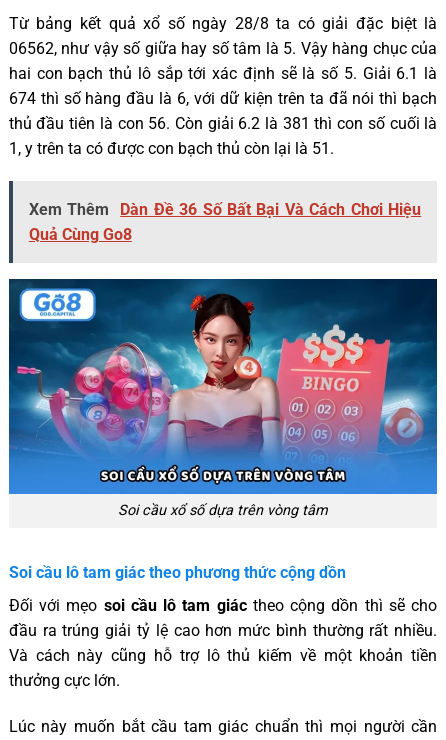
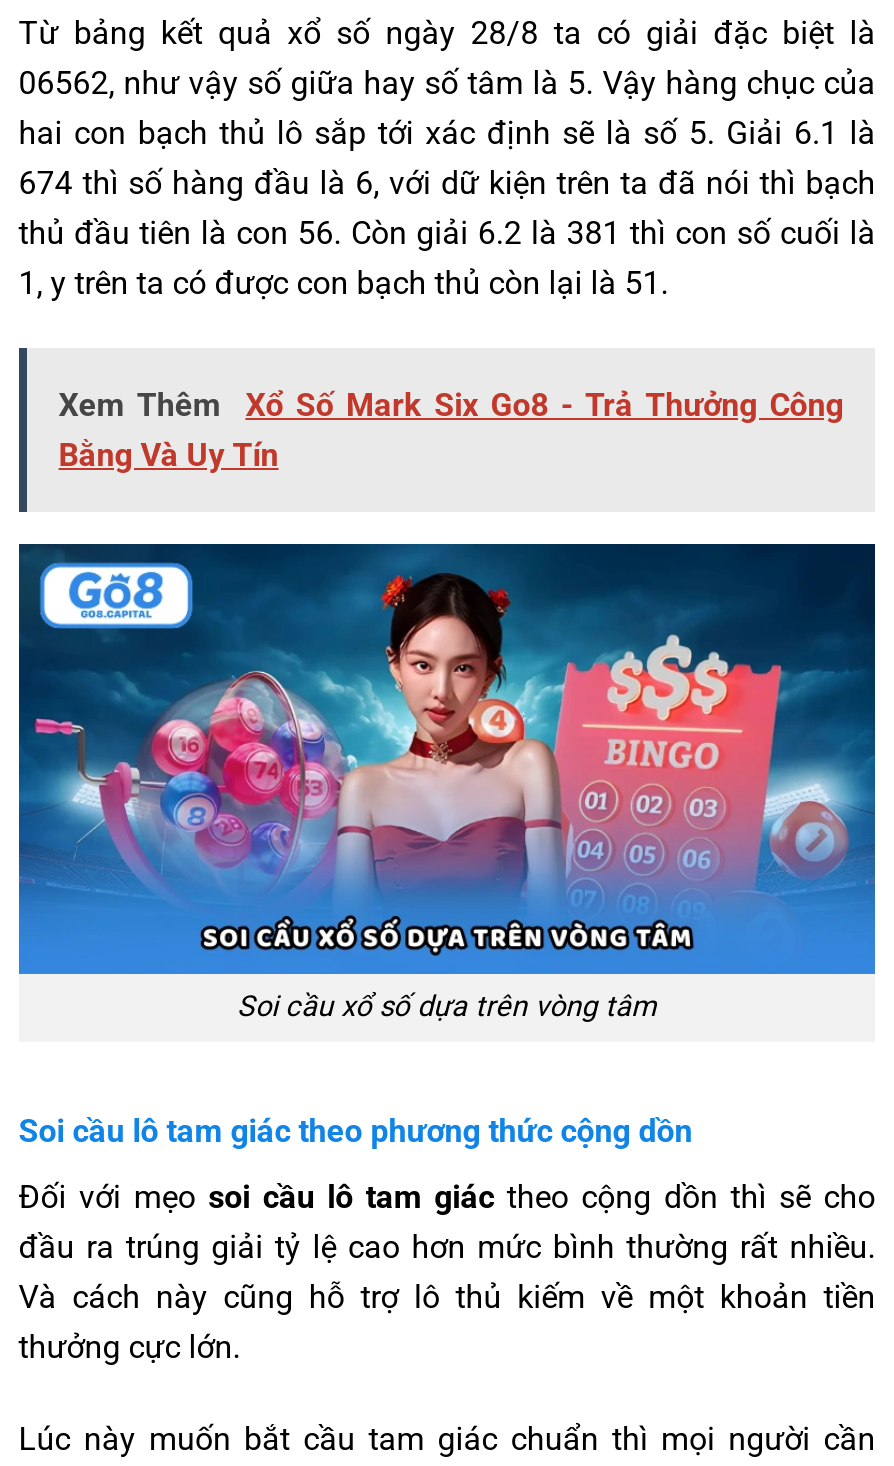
- Xem Thêm Dàn Đề 36 Số Bất Bại Và Cách Chơi Hiệu
- Quả Cùng Go8
+ Xem Thêm
+ Xổ Số Mark Six Go8 - Trả Thưởng Công
+ Bằng Và Uy Tín
